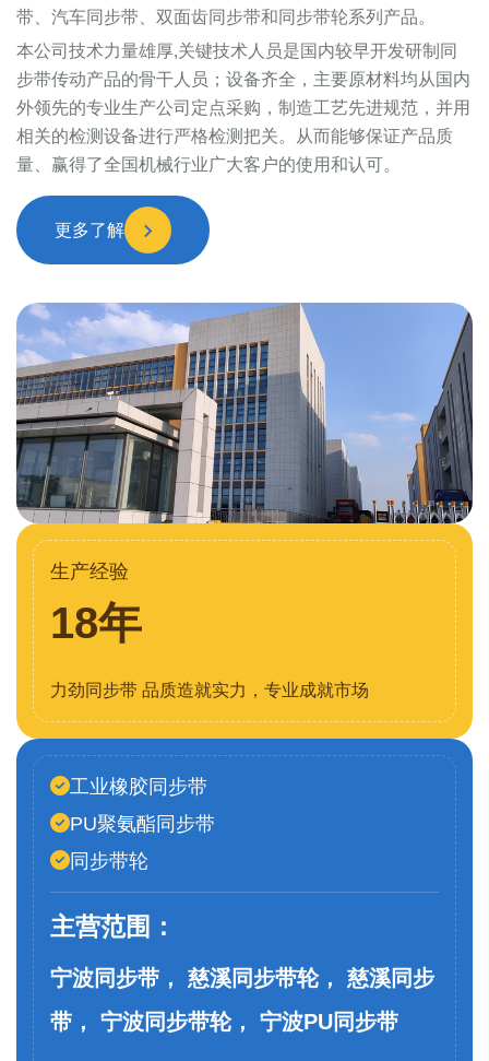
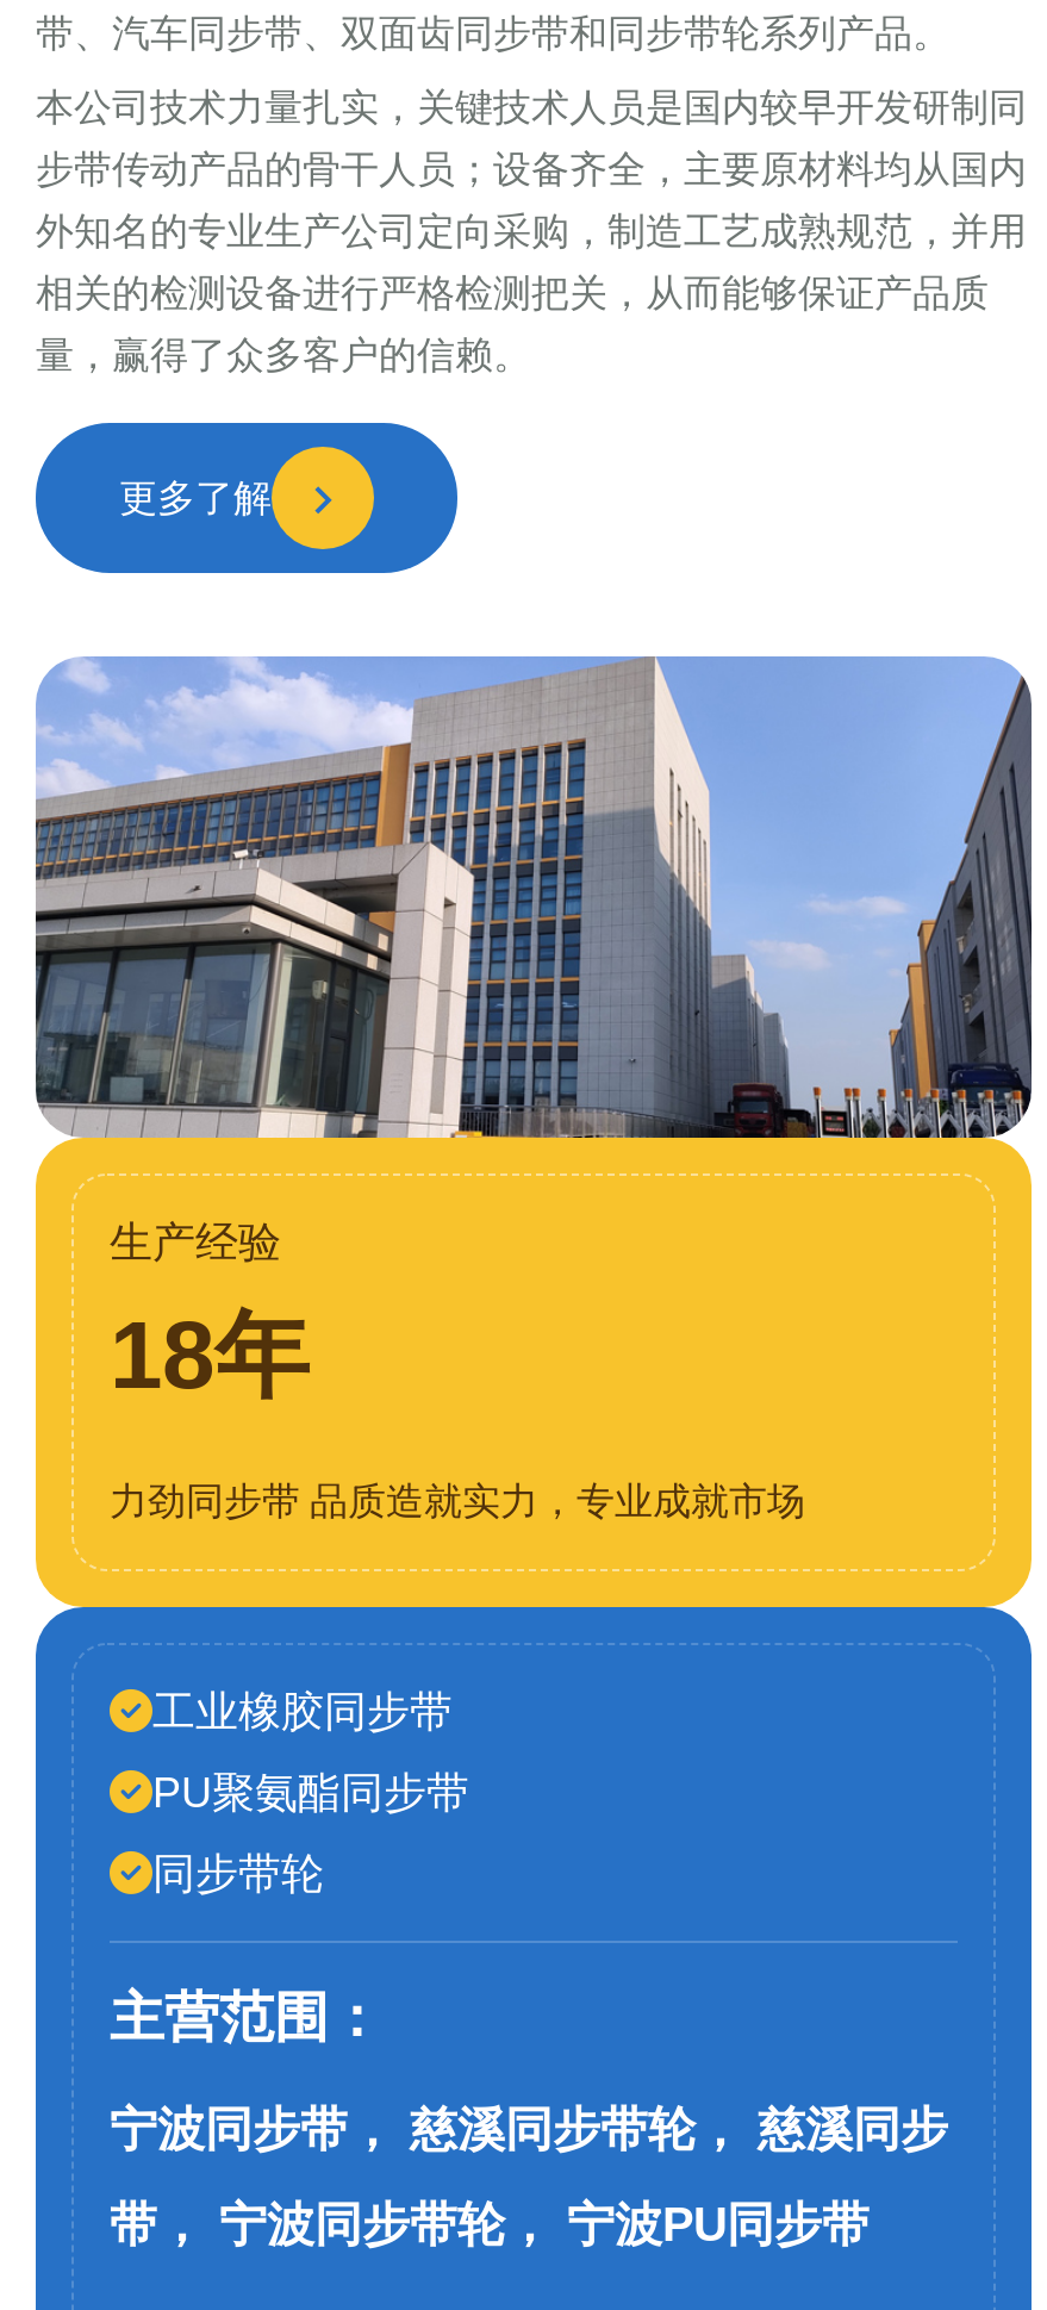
- 本公司技术力量雄厚,关键技术人员是国内较早开发研制同
+ 本公司技术力量扎实，关键技术人员是国内较早开发研制同

- 外领先的专业生产公司定点采购，制造工艺先进规范，并用
+ 外知名的专业生产公司定向采购，制造工艺成熟规范，并用

- 相关的检测设备进行严格检测把关。从而能够保证产品质
+ 相关的检测设备进行严格检测把关，从而能够保证产品质

- 量、赢得了全国机械行业广大客户的使用和认可。
+ 量，赢得了众多客户的信赖。
